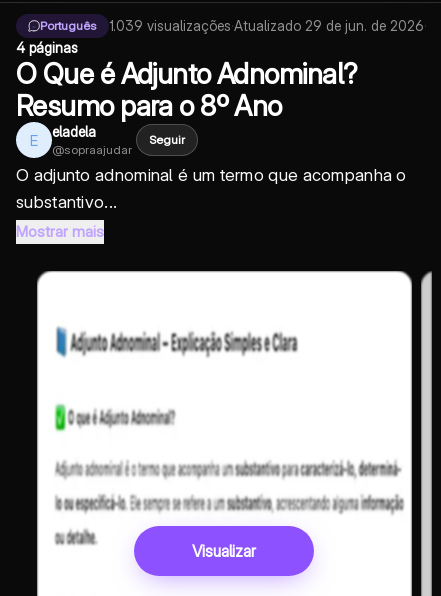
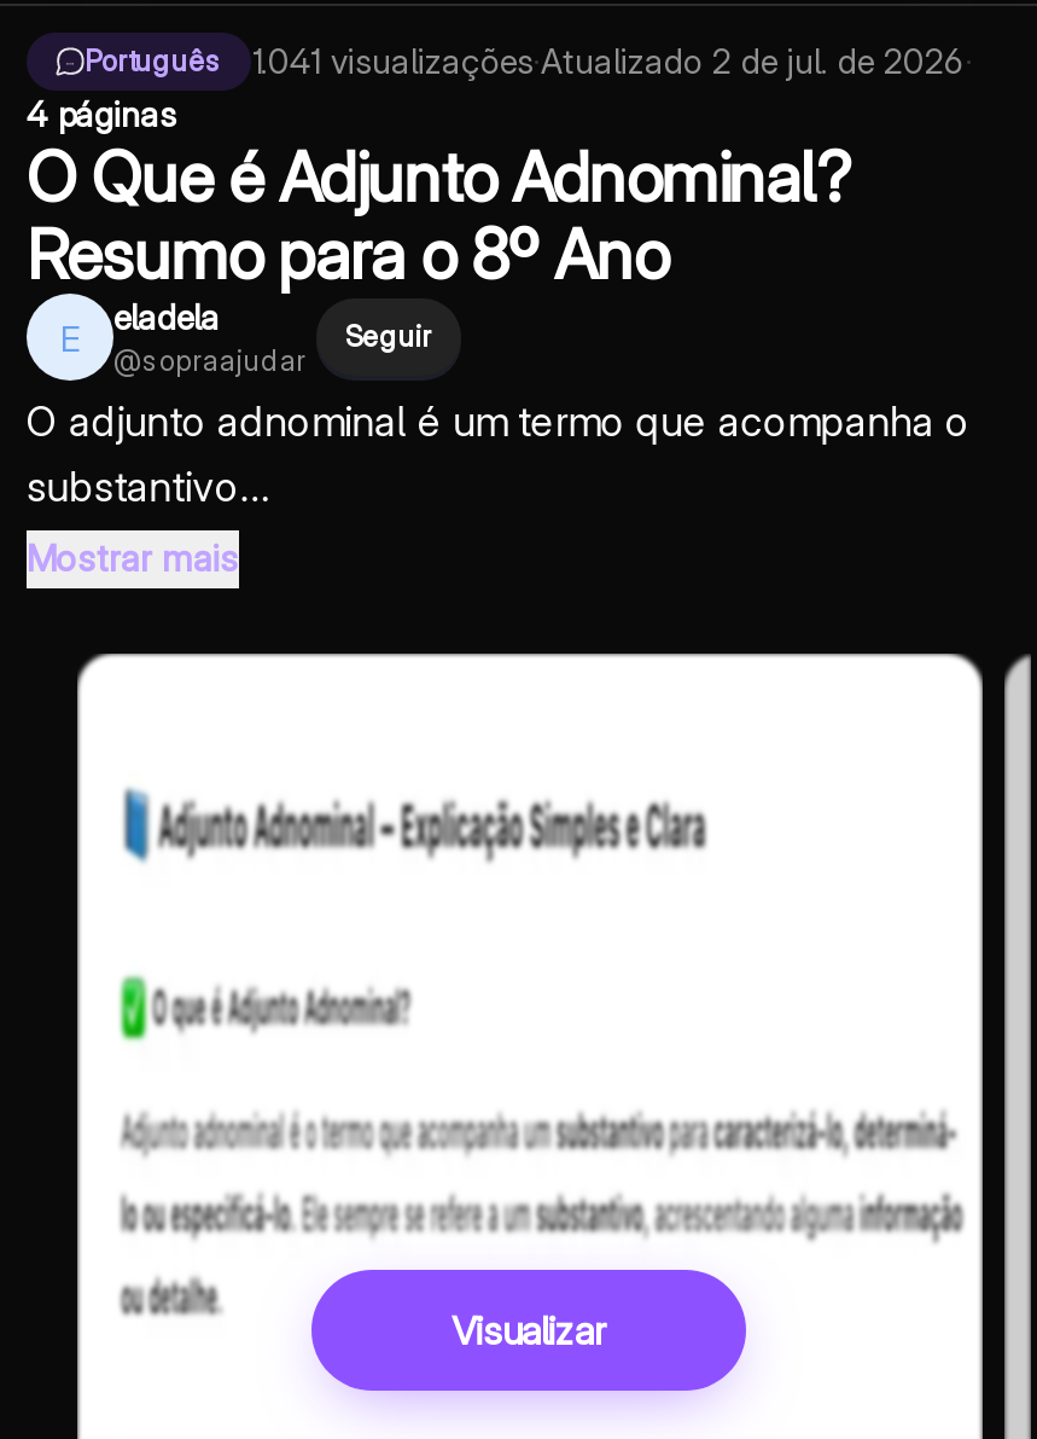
- 1.039 visualizações·Atualizado 29 de jun. de 2026 ·
+ 1.041 visualizações·Atualizado 2 de jul. de 2026 ·
